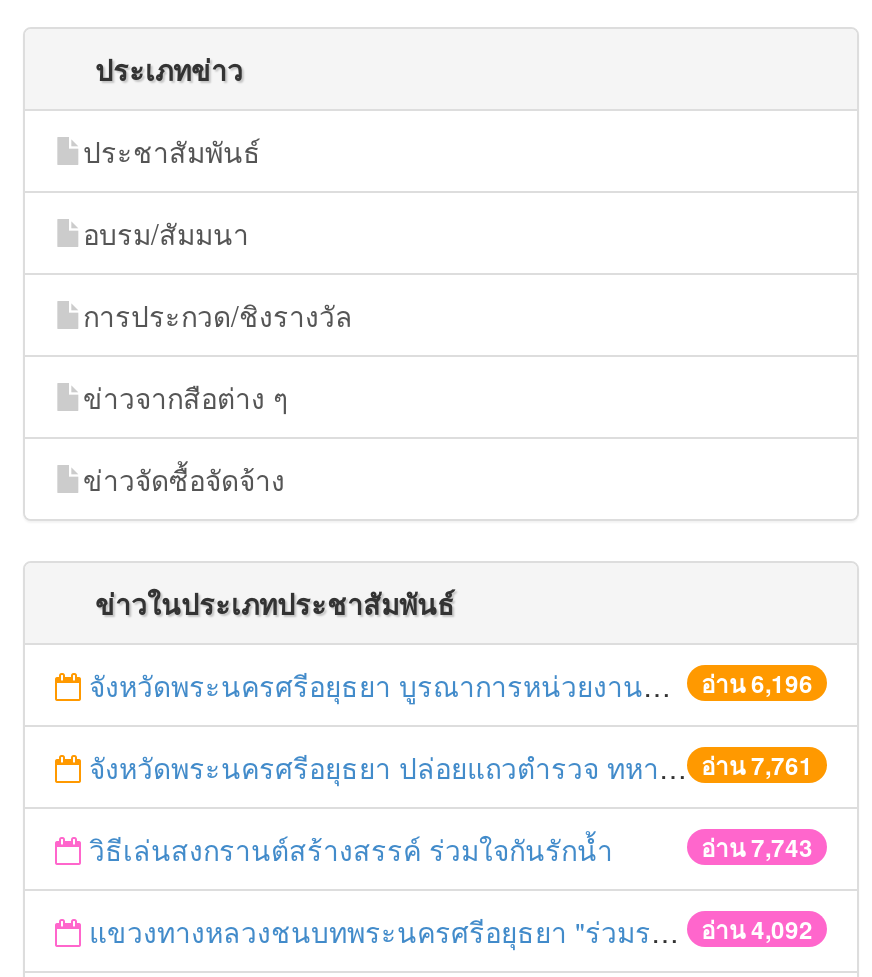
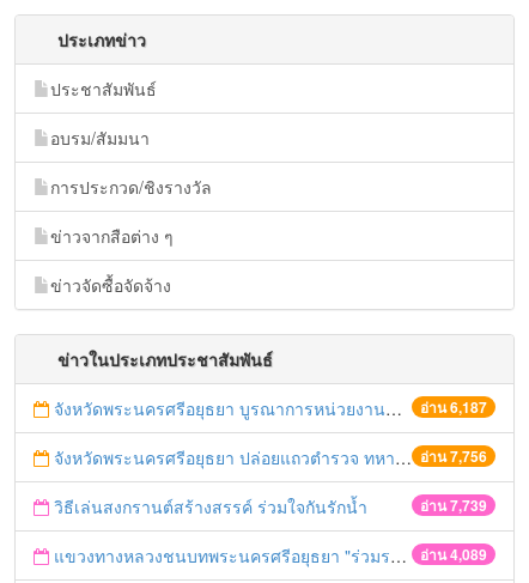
- อ่าน 6,196
+ อ่าน 6,187

- อ่าน 7,761
+ อ่าน 7,756

- อ่าน 7,743
+ อ่าน 7,739

- อ่าน 4,092
+ อ่าน 4,089
